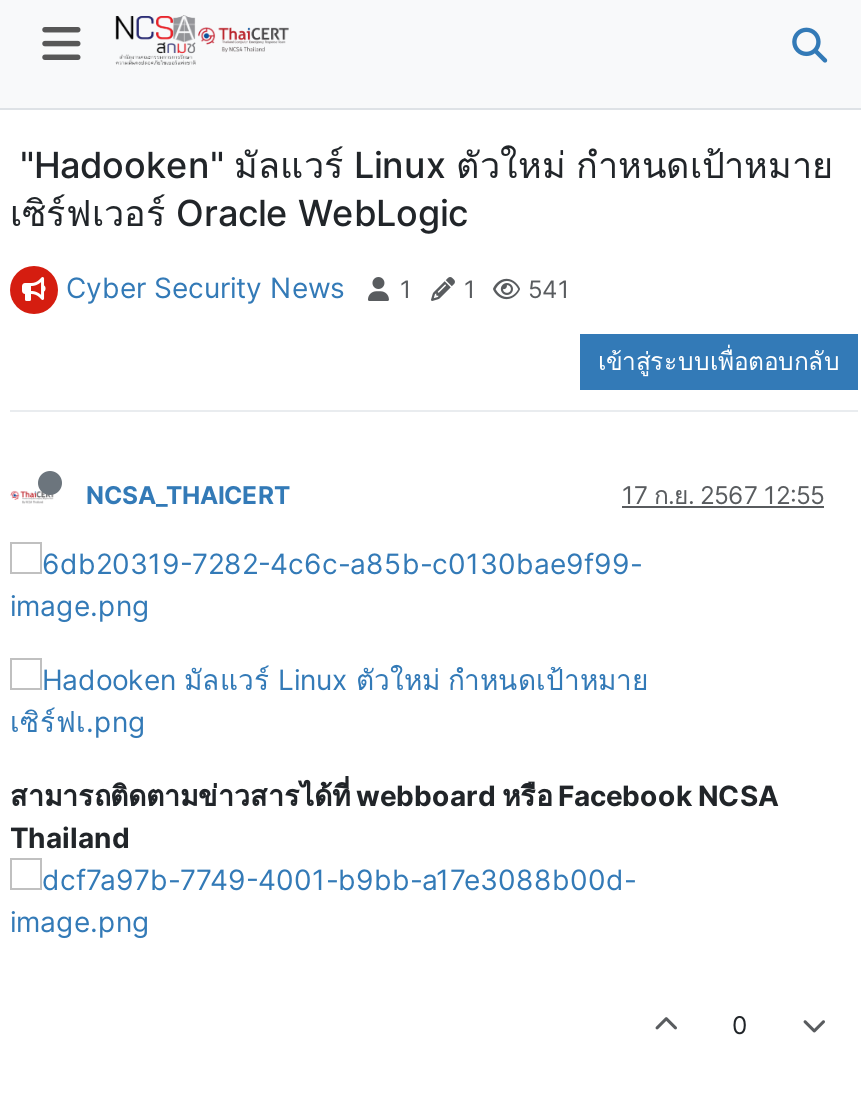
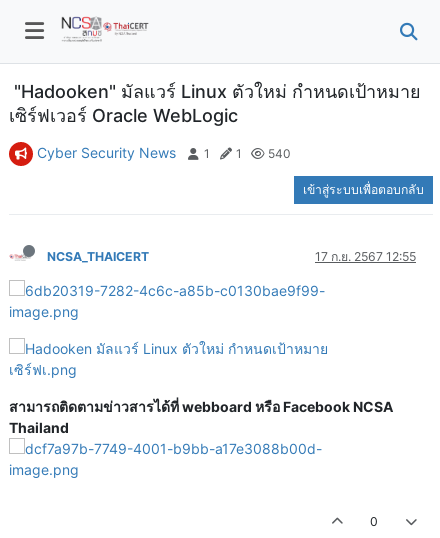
- Cyber Security News 1 1 541
+ Cyber Security News 1 1 540
